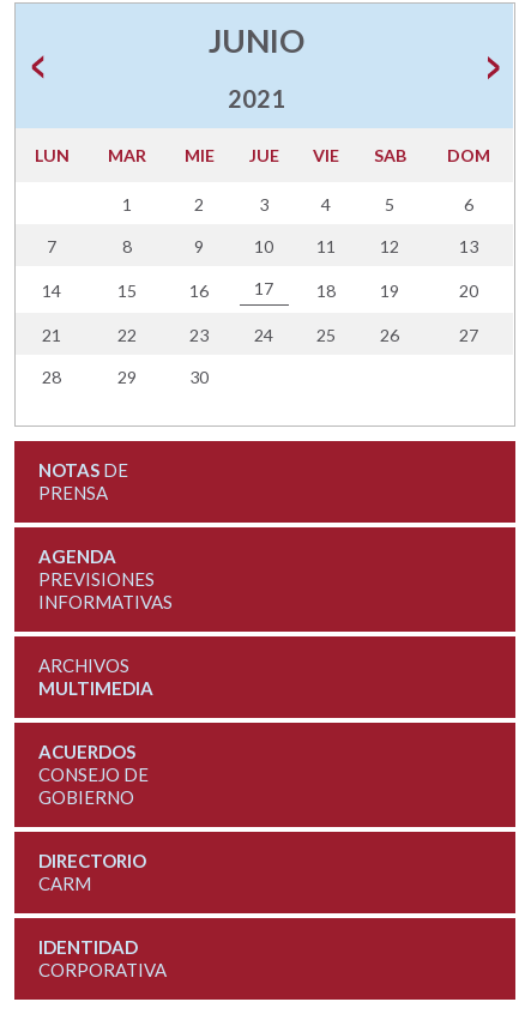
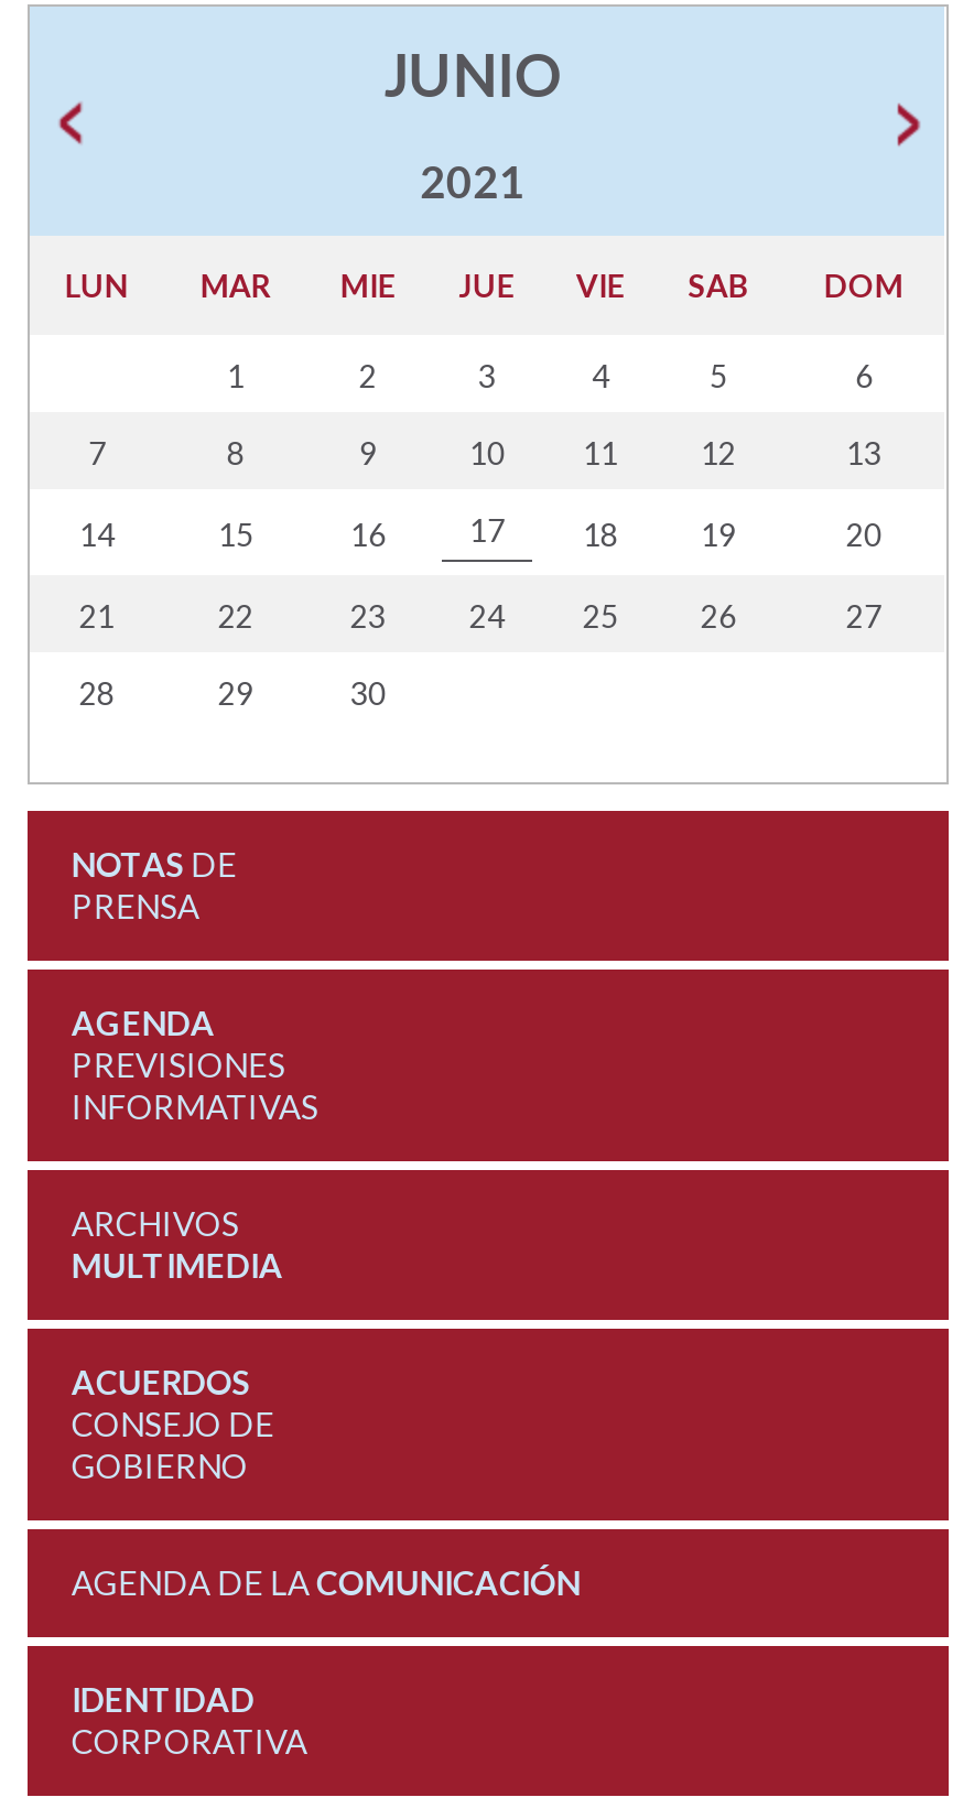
- DIRECTORIO
- CARM
+ AGENDA DE LA COMUNICACIÓN
